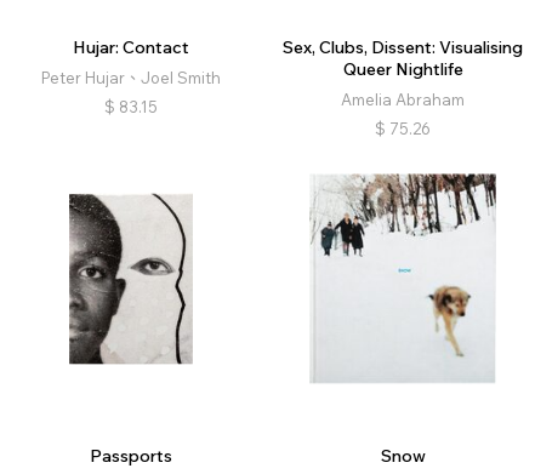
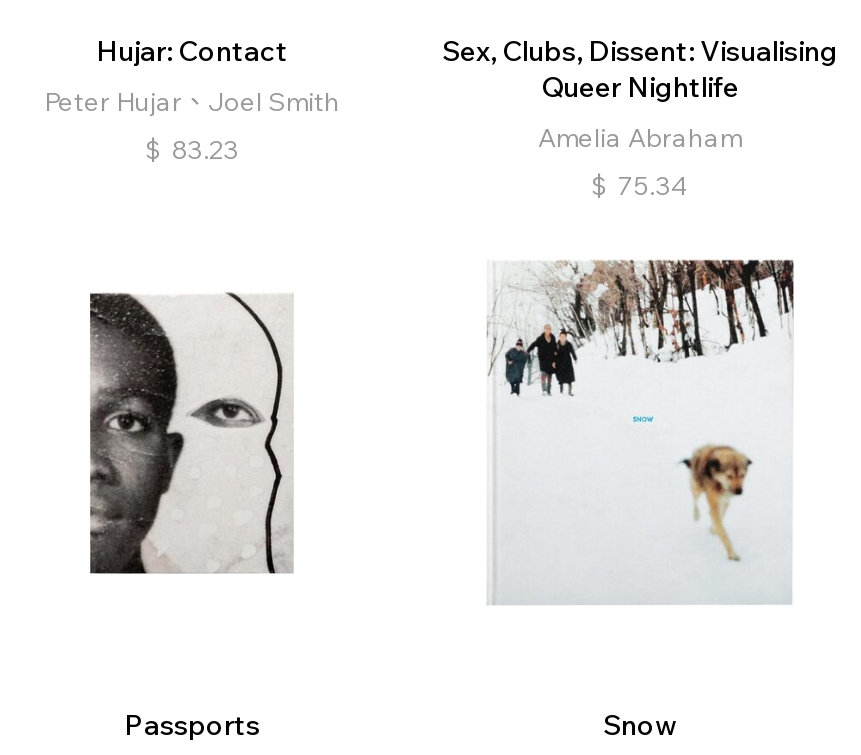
- $ 83.15
+ $ 83.23

- $ 75.26
+ $ 75.34
